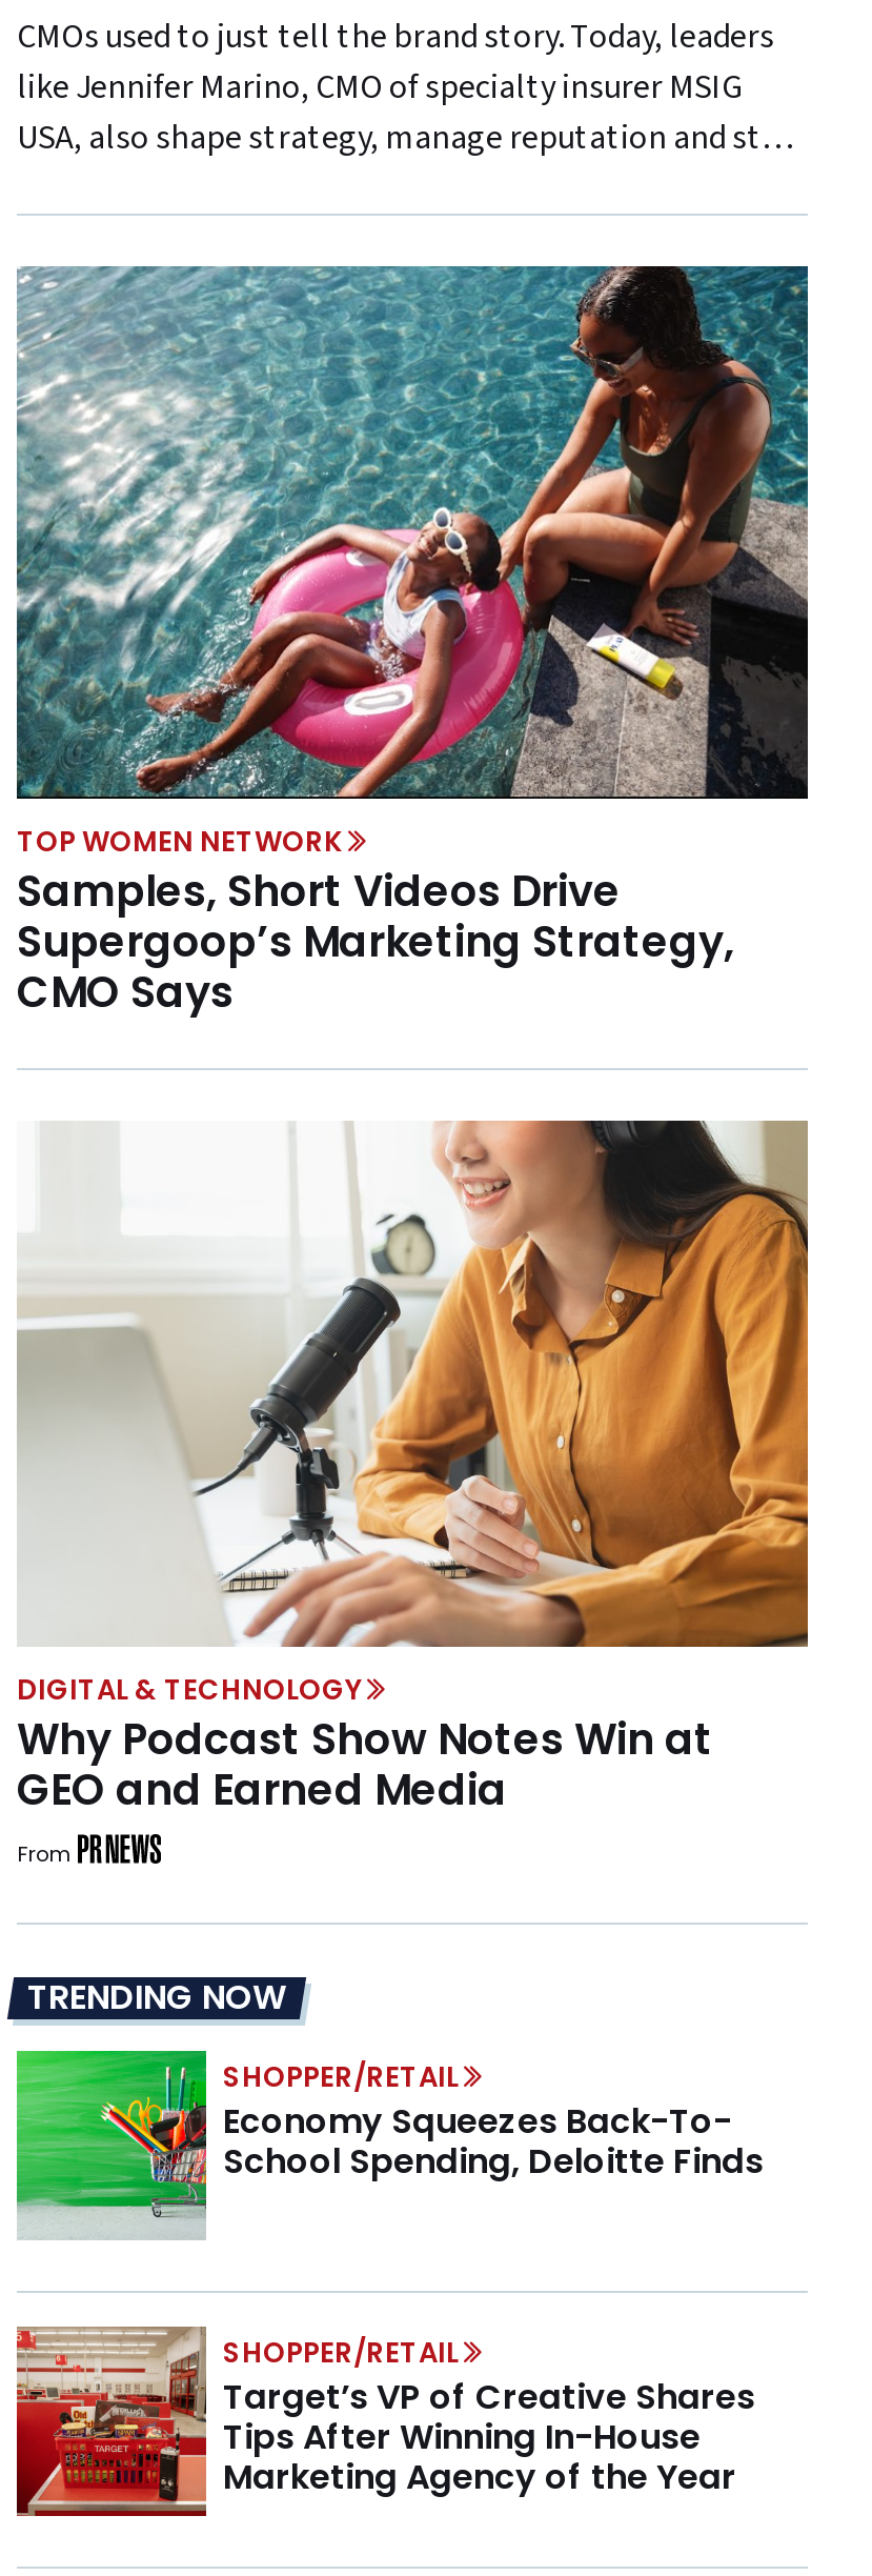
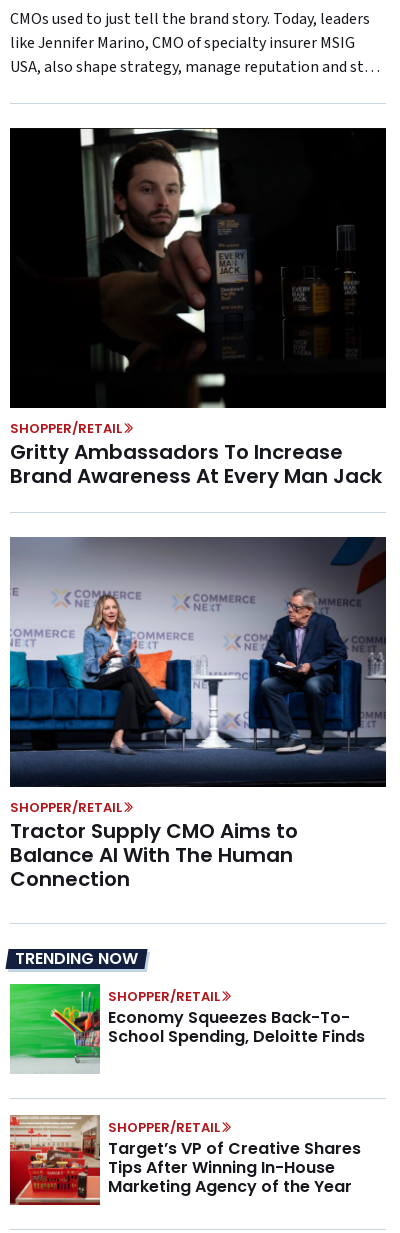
- [image]
- TOP WOMEN NETWORK
- Samples, Short Videos Drive
- Supergoop’s Marketing Strategy,
- CMO Says
+ [image]
+ SHOPPER/RETAIL
+ Gritty Ambassadors To Increase
+ Brand Awareness At Every Man Jack

- [image]
- DIGITAL & TECHNOLOGY
- Why Podcast Show Notes Win at
- GEO and Earned Media
- From
+ [image]
+ SHOPPER/RETAIL
+ Tractor Supply CMO Aims to
+ Balance AI With The Human
+ Connection
